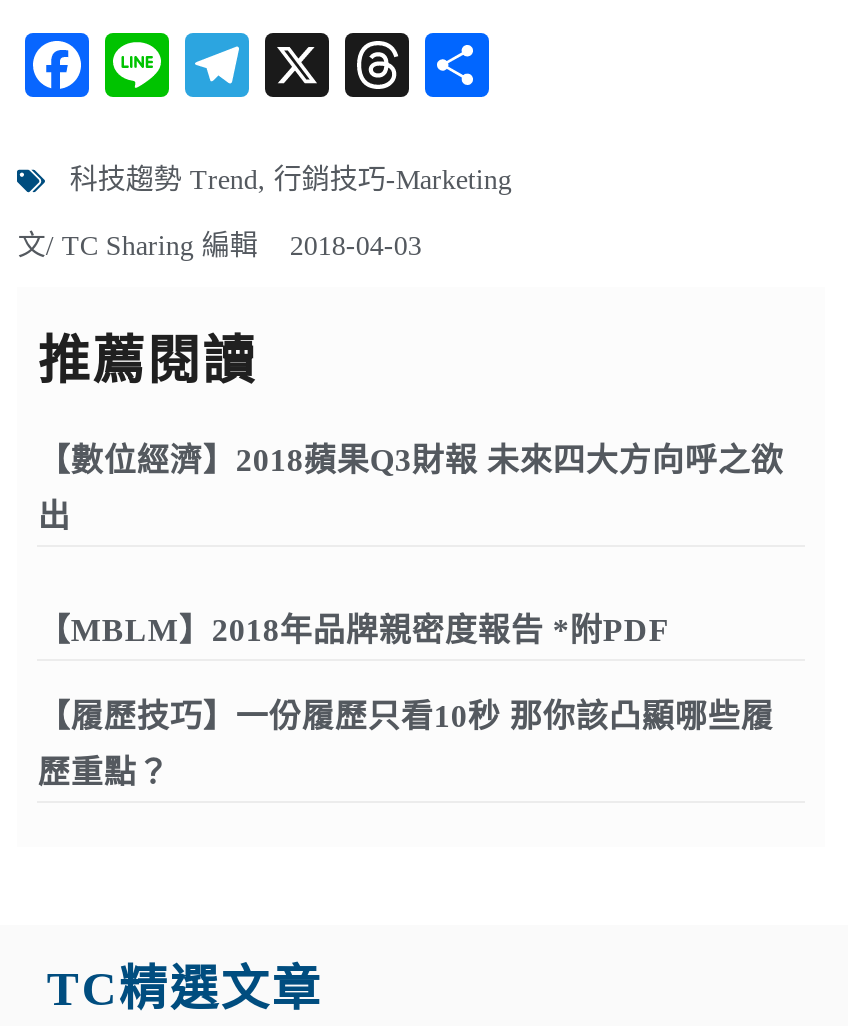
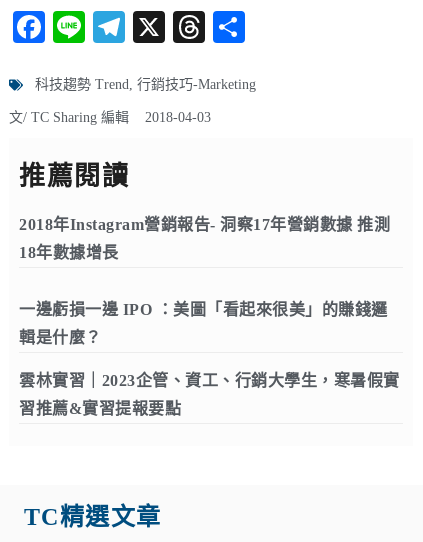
- 【數位經濟】2018蘋果Q3財報 未來四大方向呼之欲
- 出
- 【MBLM】2018年品牌親密度報告 *附PDF
- 【履歷技巧】一份履歷只看10秒 那你該凸顯哪些履
- 歷重點？
+ 2018年Instagram營銷報告- 洞察17年營銷數據 推測
+ 18年數據增長
+ 一邊虧損一邊 IPO ：美圖「看起來很美」的賺錢邏
+ 輯是什麼？
+ 雲林實習｜2023企管、資工、行銷大學生，寒暑假實
+ 習推薦&實習提報要點
